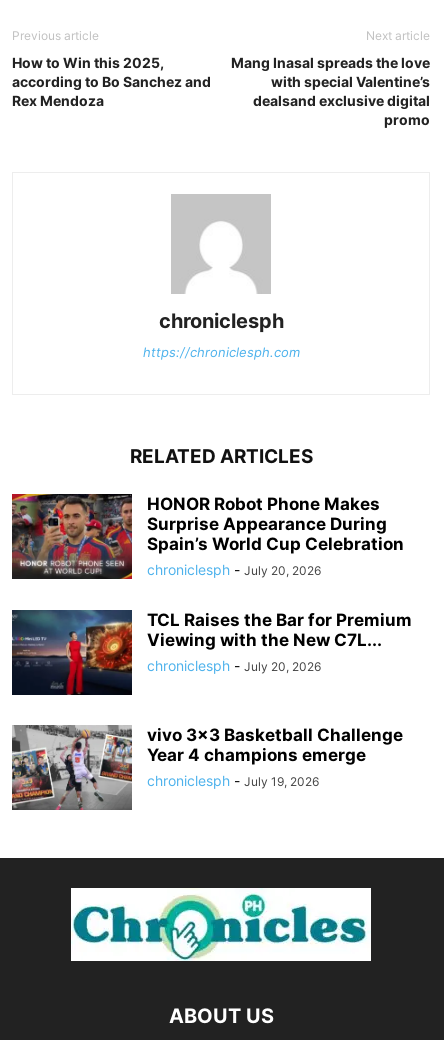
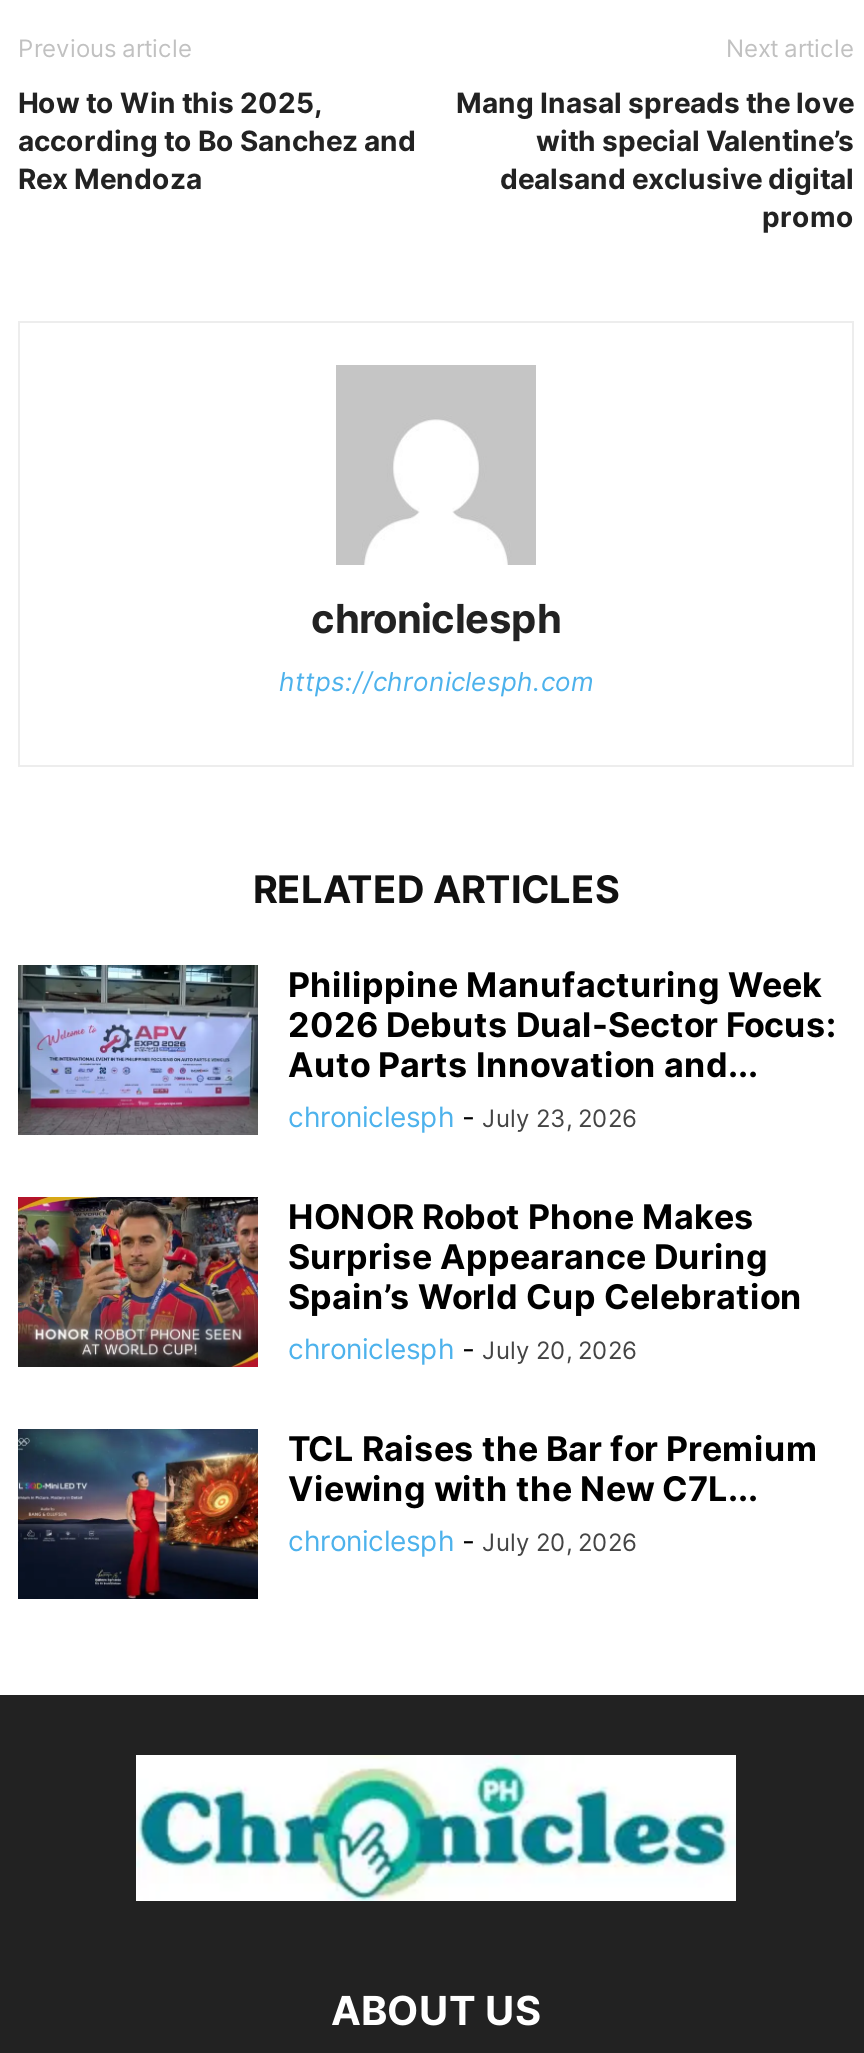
+ [image]
+ Philippine Manufacturing Week
+ 2026 Debuts Dual-Sector Focus:
+ Auto Parts Innovation and...
+ chroniclesph - July 23, 2026

moved down: [image] | HONOR Robot Phone Makes | Surprise Appearance During | Spain’s World Cup Celebration | chroniclesph - July 20, 2026 | TCL Raises the Bar for Premium | Viewing with the New C7L... | chroniclesph - July 20, 2026

- [image]
- vivo 3×3 Basketball Challenge
- Year 4 champions emerge
- chroniclesph - July 19, 2026
